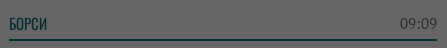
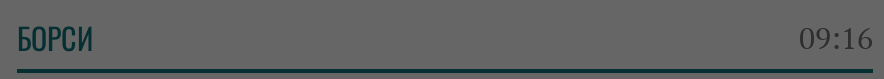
- 09:09
+ 09:16
